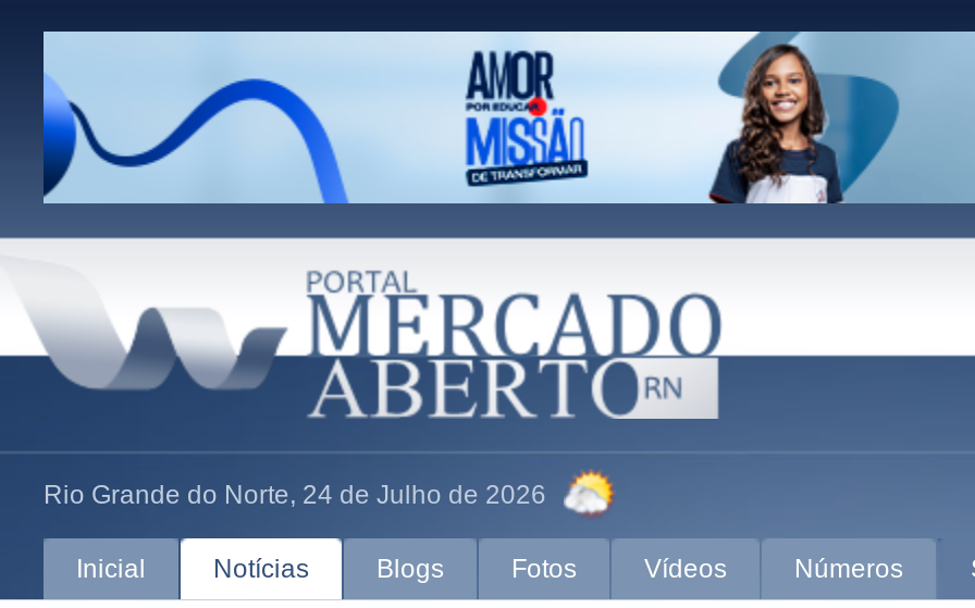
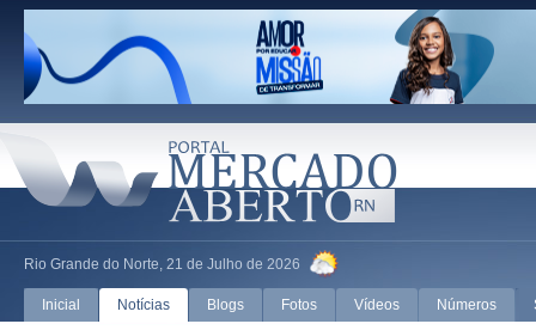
- Rio Grande do Norte, 24 de Julho de 2026
+ Rio Grande do Norte, 21 de Julho de 2026
